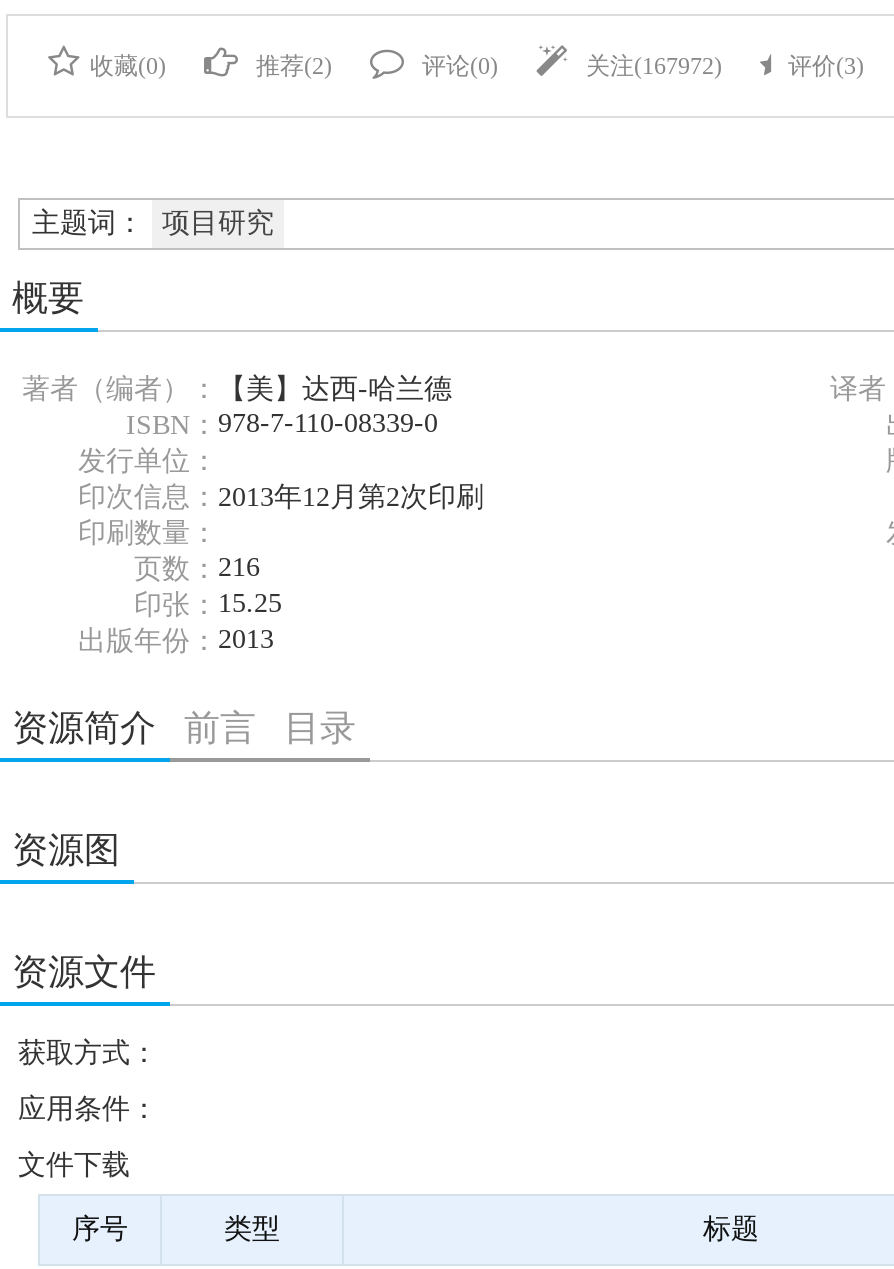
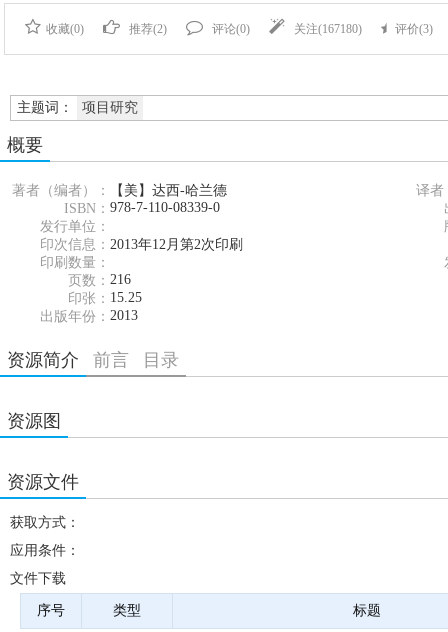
- 关注(167972)
+ 关注(167180)
